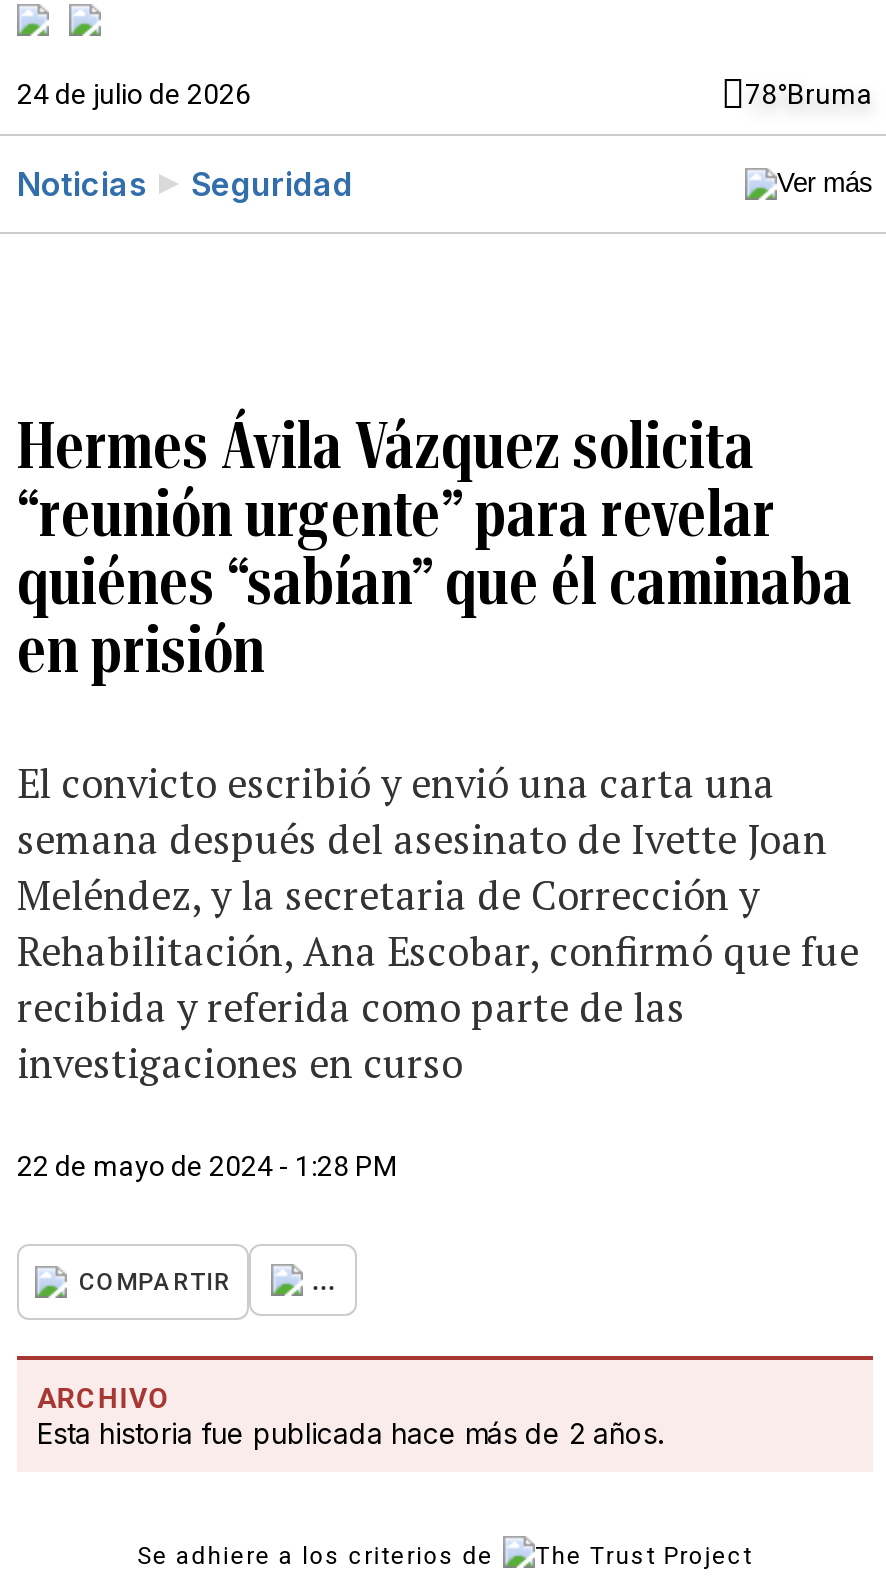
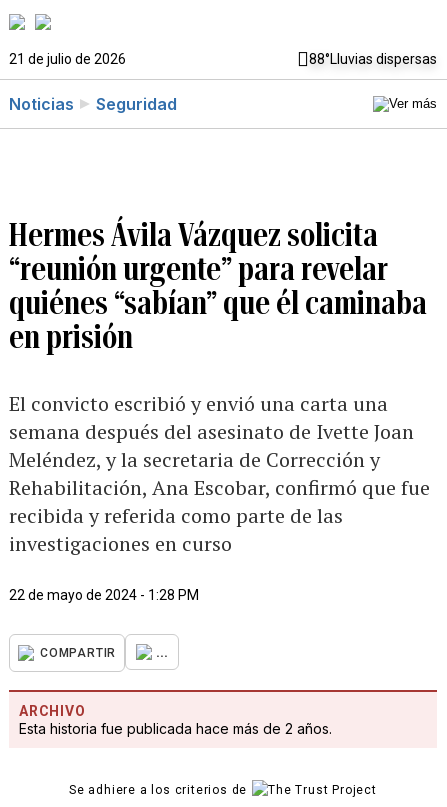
- 24 de julio de 2026
- 78°Bruma
+ 21 de julio de 2026
+ 88°Lluvias dispersas
